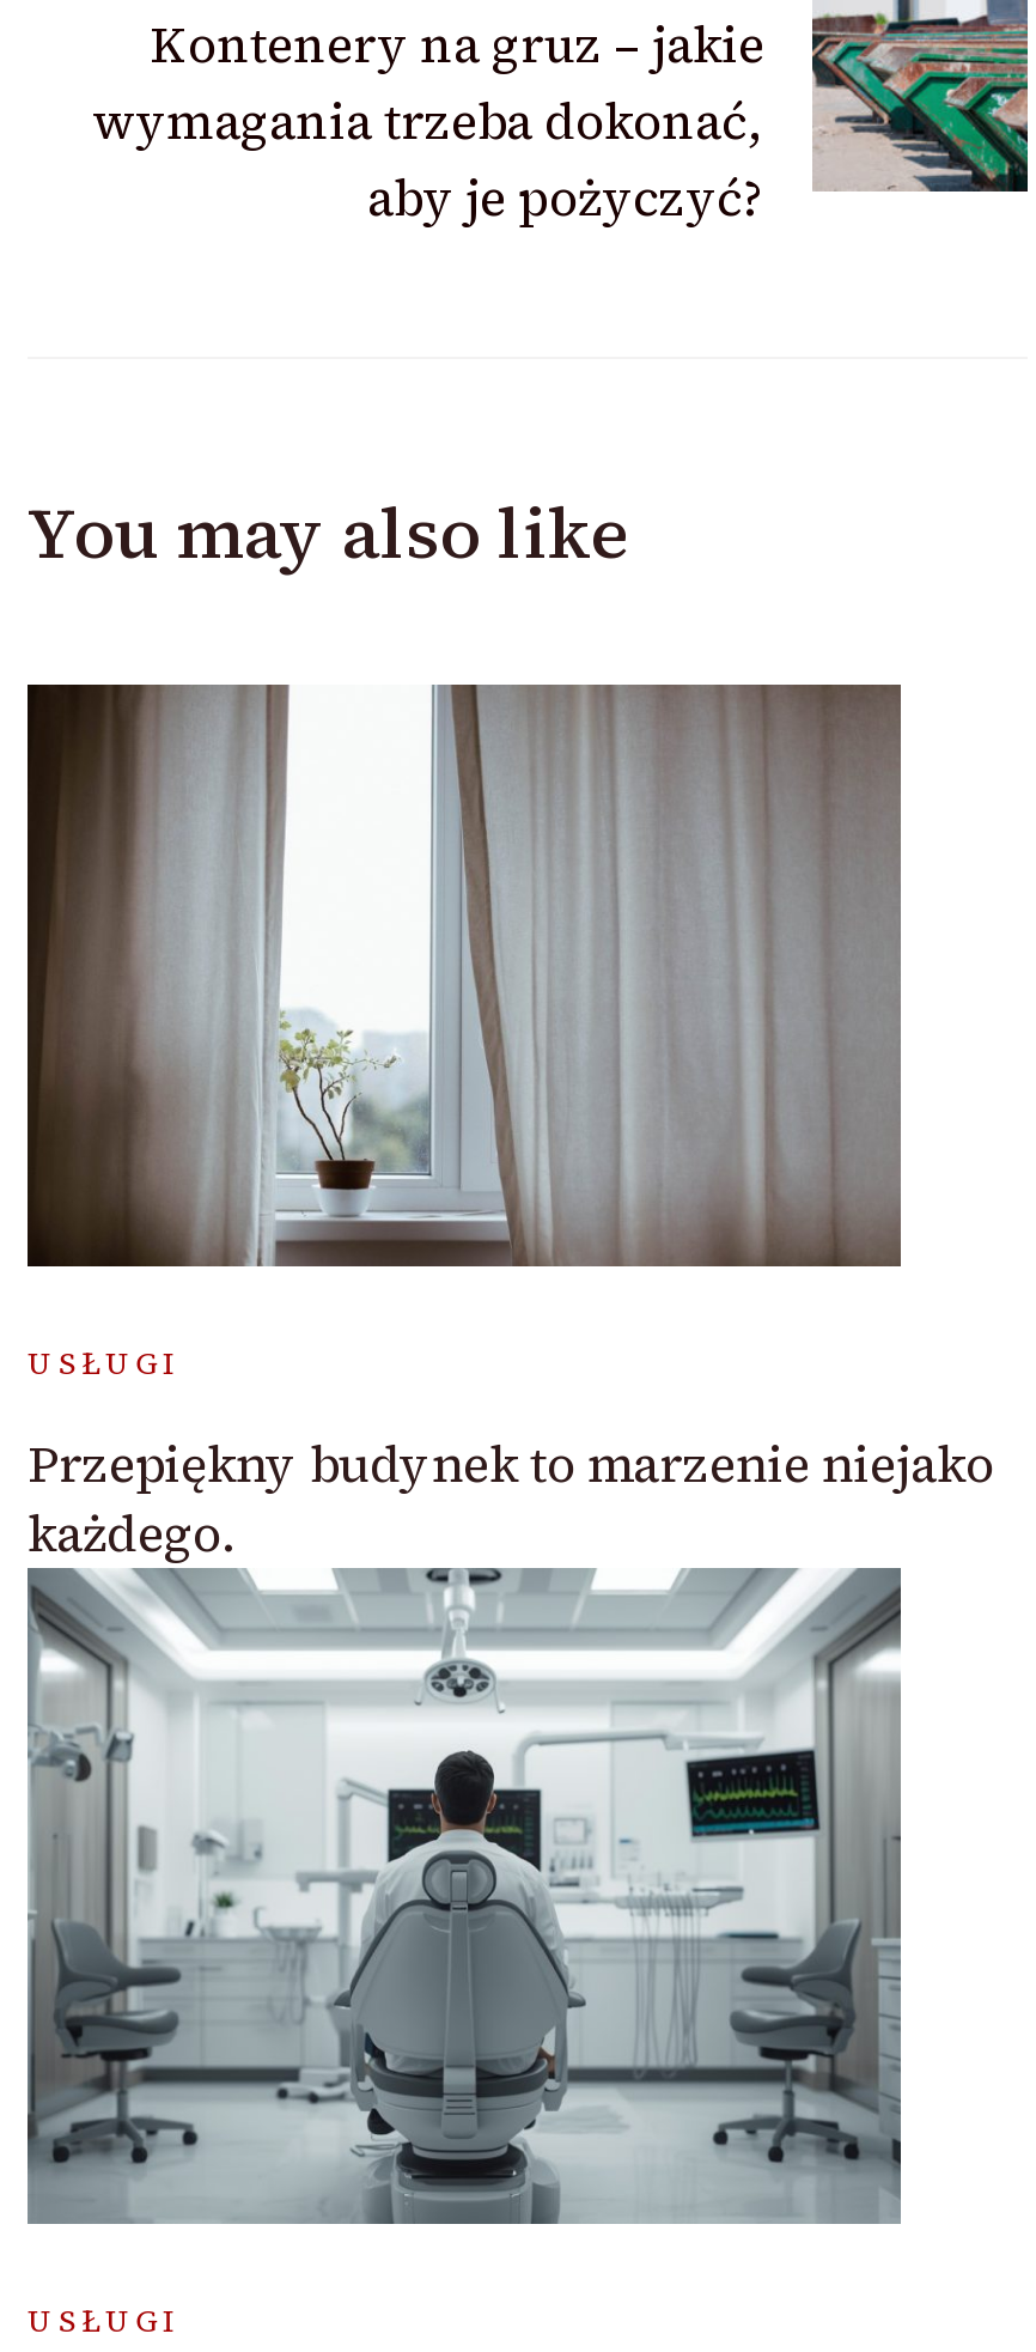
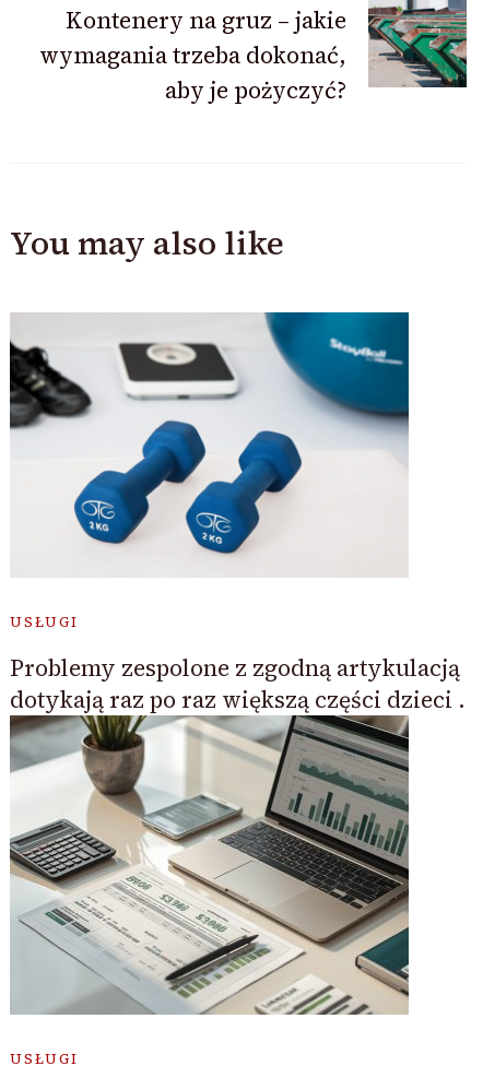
- [image]
+ [image]

- Przepiękny budynek to marzenie niejako
- każdego.
+ Problemy zespolone z zgodną artykulacją
+ dotykają raz po raz większą części dzieci .

- [image]
+ [image]
